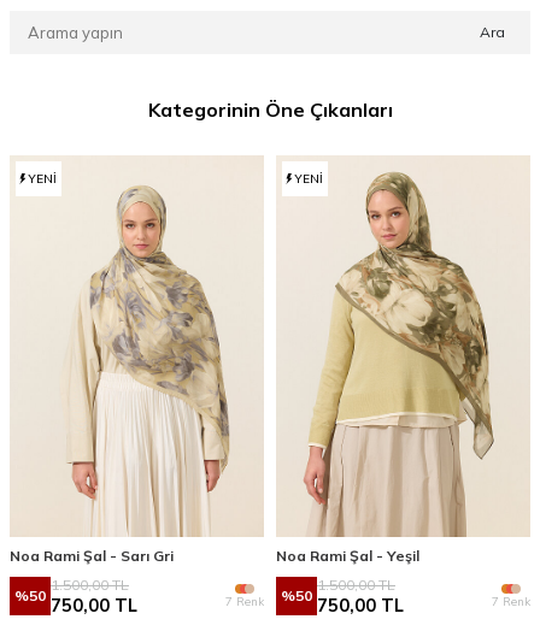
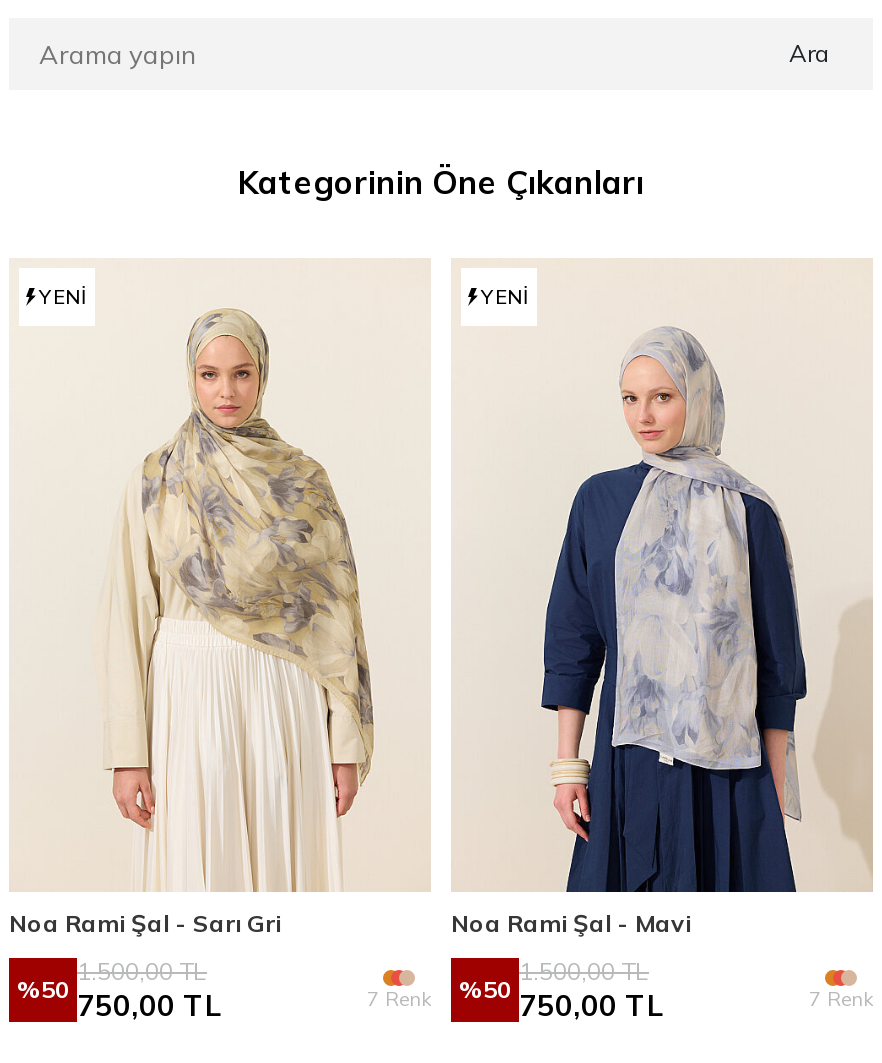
- [image]
- Noa Rami Şal - Yeşil
+ [image]
+ Noa Rami Şal - Mavi
